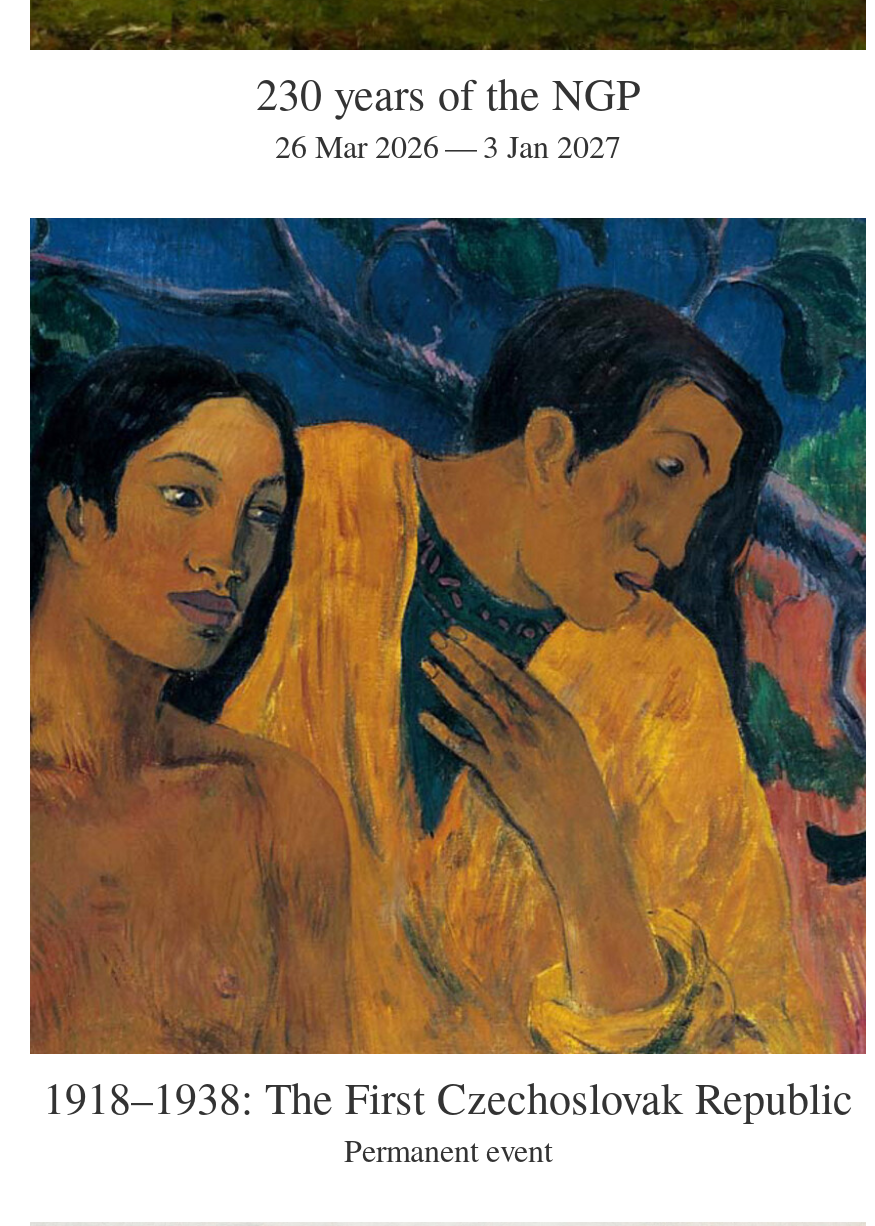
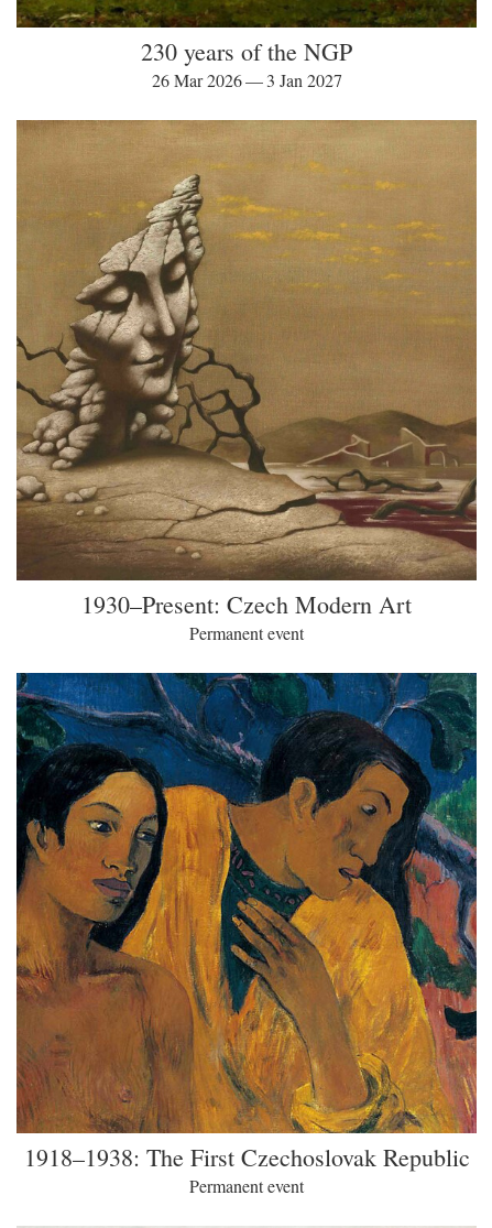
+ [image]
+ 1930–Present: Czech Modern Art
+ Permanent event
